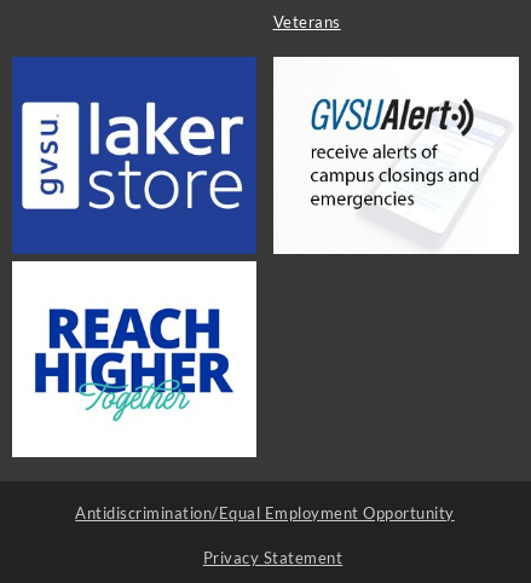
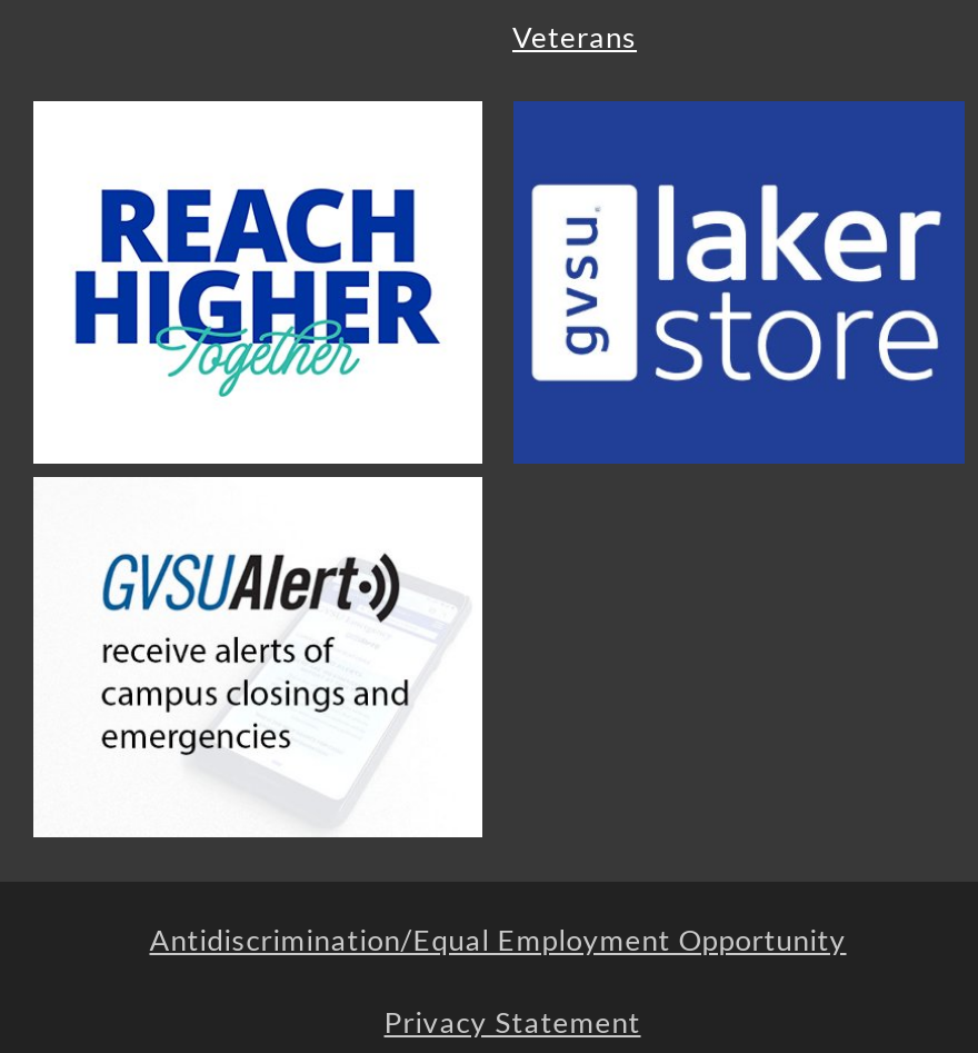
- [image]
+ [image]

- [image]
+ [image]

- [image]
+ [image]
